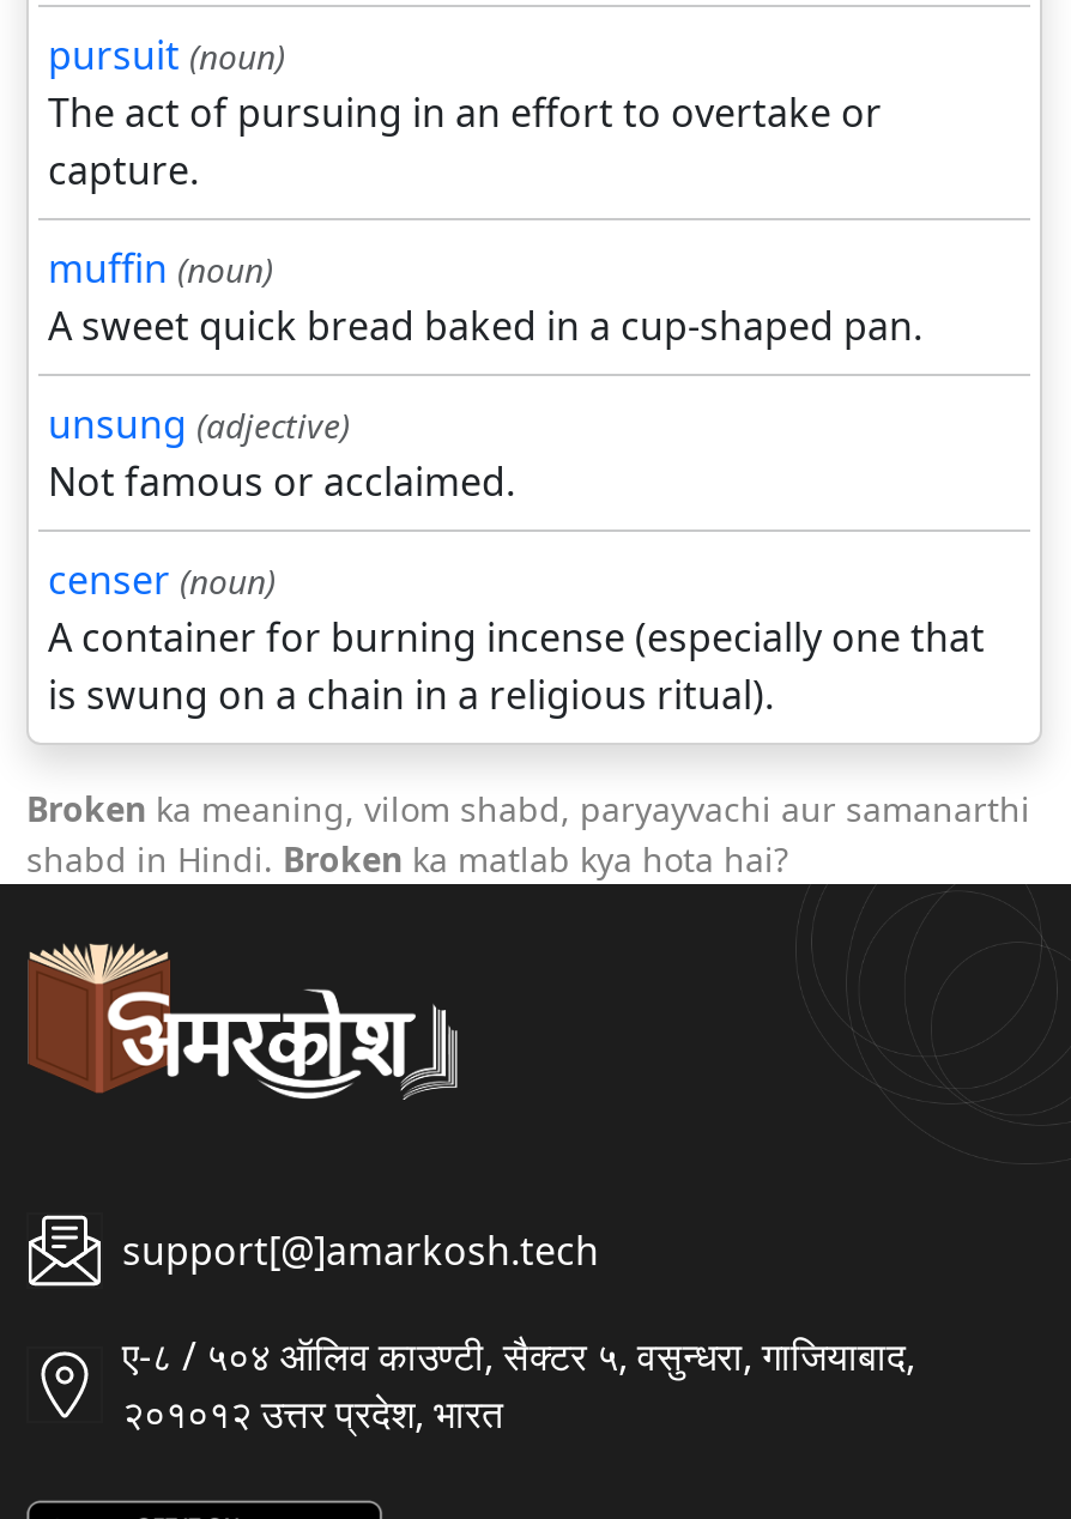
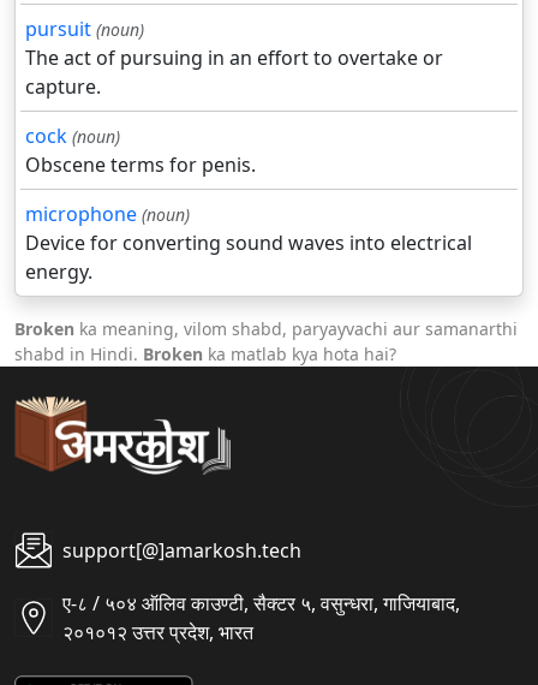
- muffin (noun)
- A sweet quick bread baked in a cup-shaped pan.
- unsung (adjective)
- Not famous or acclaimed.
- censer (noun)
- A container for burning incense (especially one that
- is swung on a chain in a religious ritual).
+ cock (noun)
+ Obscene terms for penis.
+ microphone (noun)
+ Device for converting sound waves into electrical
+ energy.
